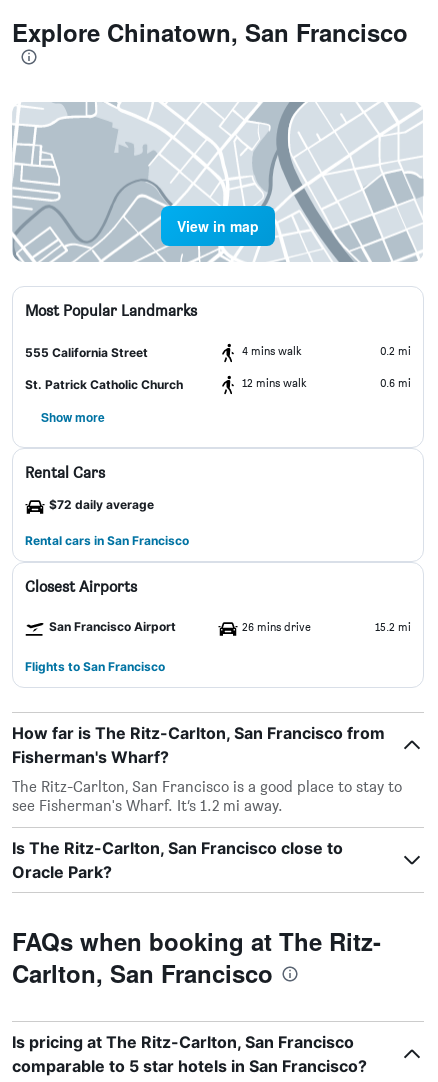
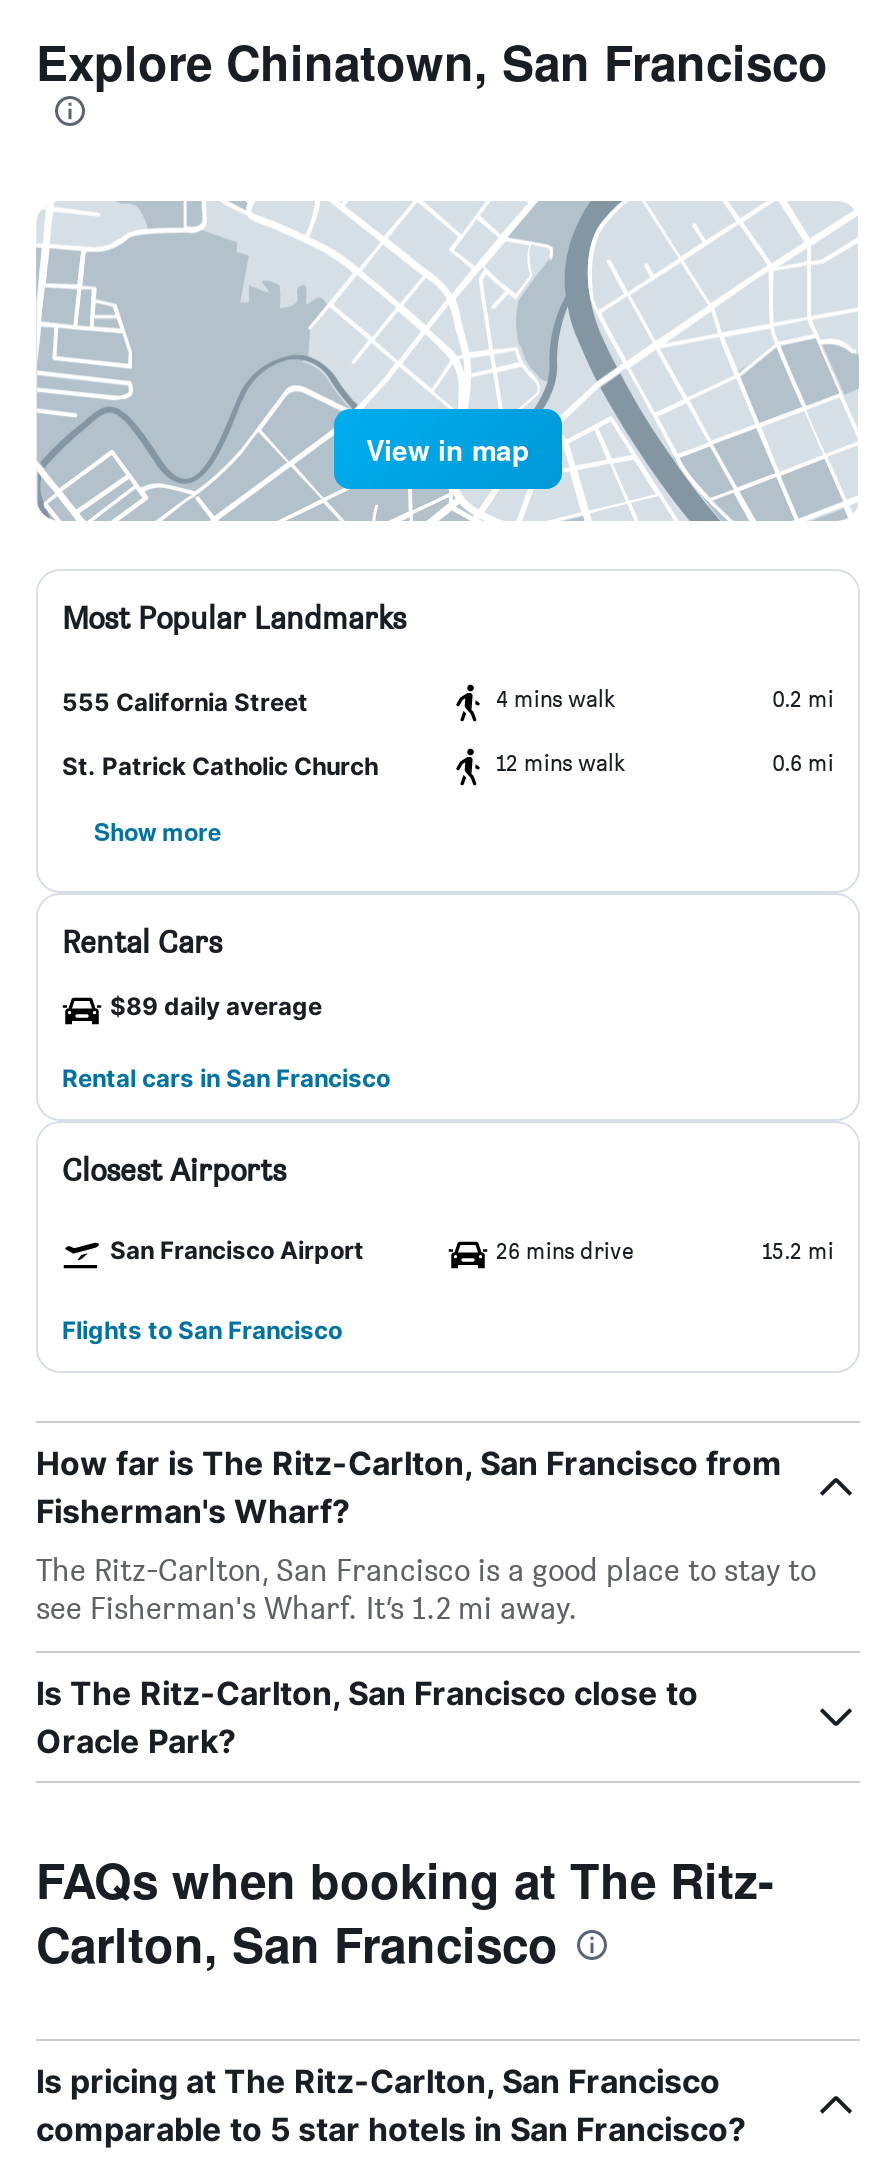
- $72 daily average
+ $89 daily average
